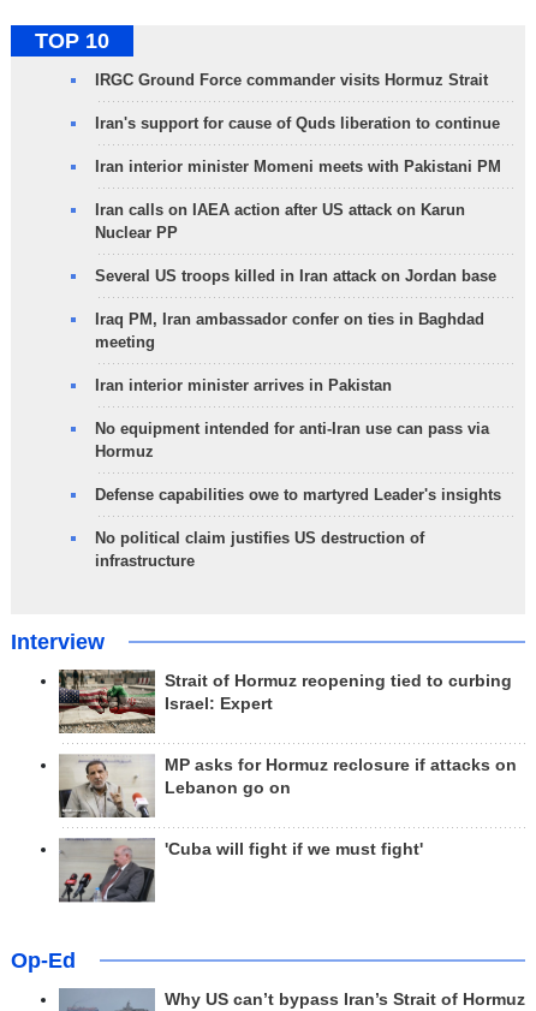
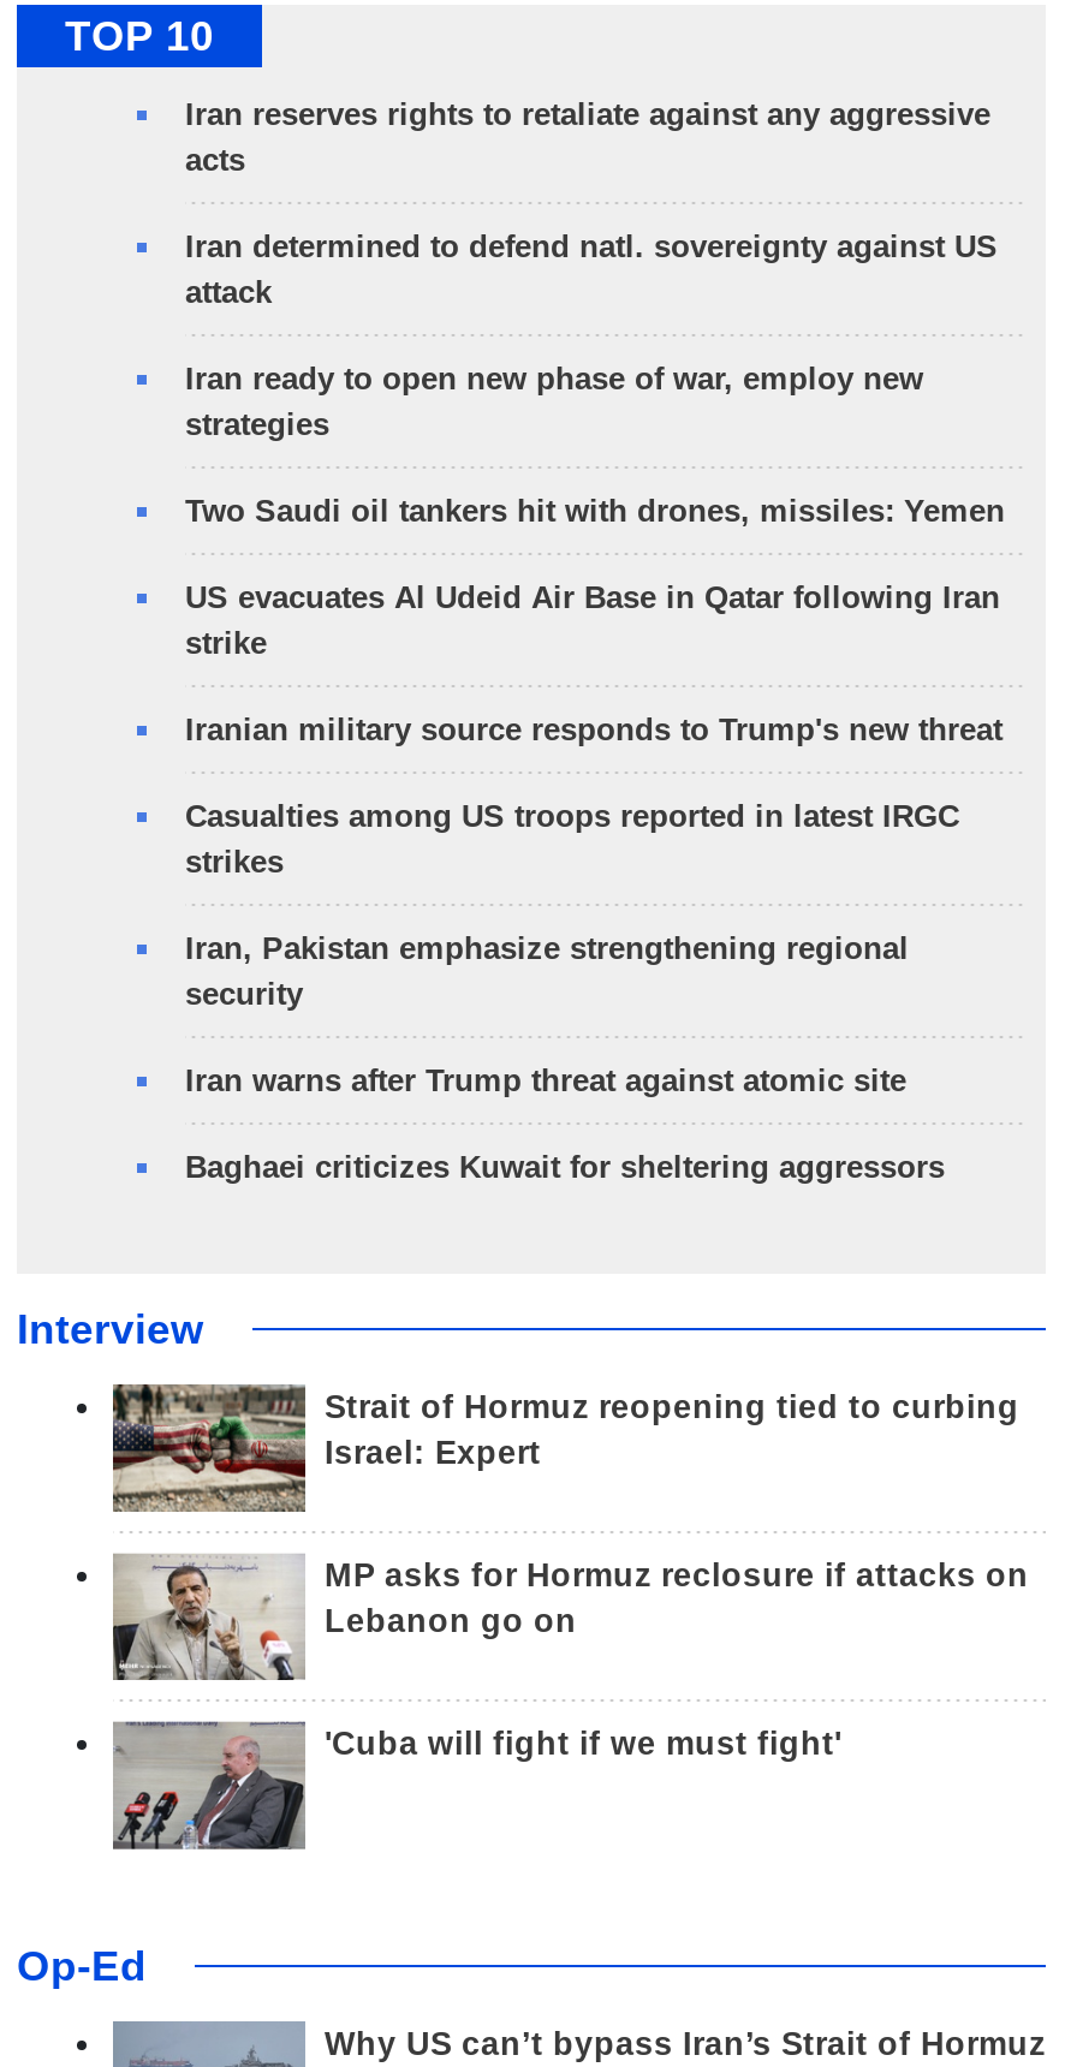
- IRGC Ground Force commander visits Hormuz Strait
+ Iran reserves rights to retaliate against any aggressive
+ acts

- Iran's support for cause of Quds liberation to continue
+ Iran determined to defend natl. sovereignty against US
+ attack

- Iran interior minister Momeni meets with Pakistani PM
+ Iran ready to open new phase of war, employ new
+ strategies

- Iran calls on IAEA action after US attack on Karun
- Nuclear PP
+ Two Saudi oil tankers hit with drones, missiles: Yemen

- Several US troops killed in Iran attack on Jordan base
+ US evacuates Al Udeid Air Base in Qatar following Iran
+ strike

- Iraq PM, Iran ambassador confer on ties in Baghdad
- meeting
+ Iranian military source responds to Trump's new threat

- Iran interior minister arrives in Pakistan
+ Casualties among US troops reported in latest IRGC
+ strikes

- No equipment intended for anti-Iran use can pass via
- Hormuz
+ Iran, Pakistan emphasize strengthening regional
+ security

- Defense capabilities owe to martyred Leader's insights
+ Iran warns after Trump threat against atomic site

- No political claim justifies US destruction of
- infrastructure
+ Baghaei criticizes Kuwait for sheltering aggressors
